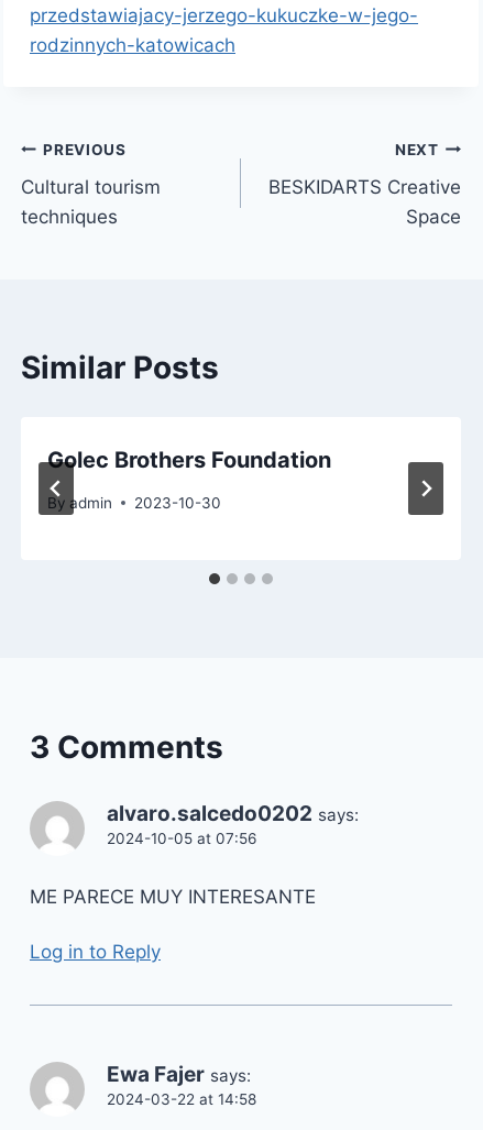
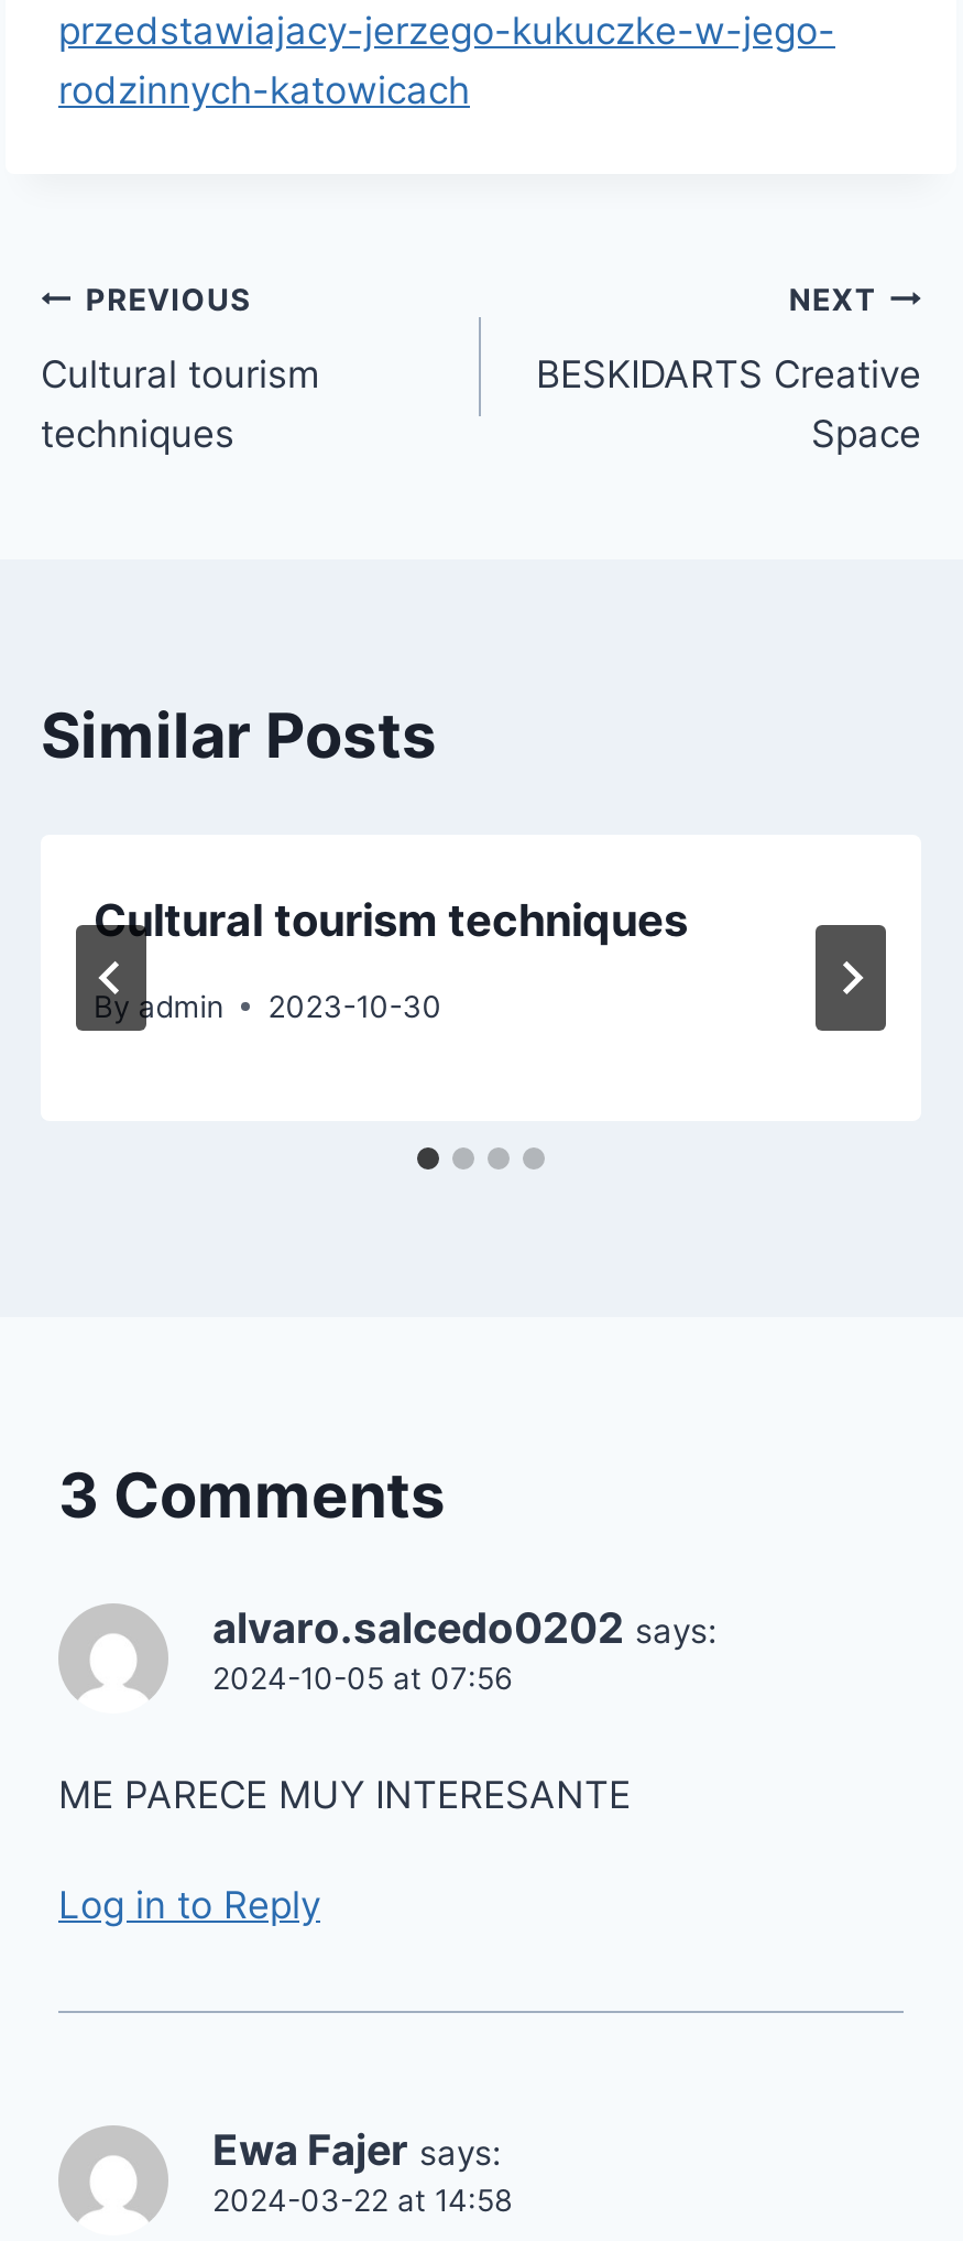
- Golec Brothers Foundation
+ Cultural tourism techniques
